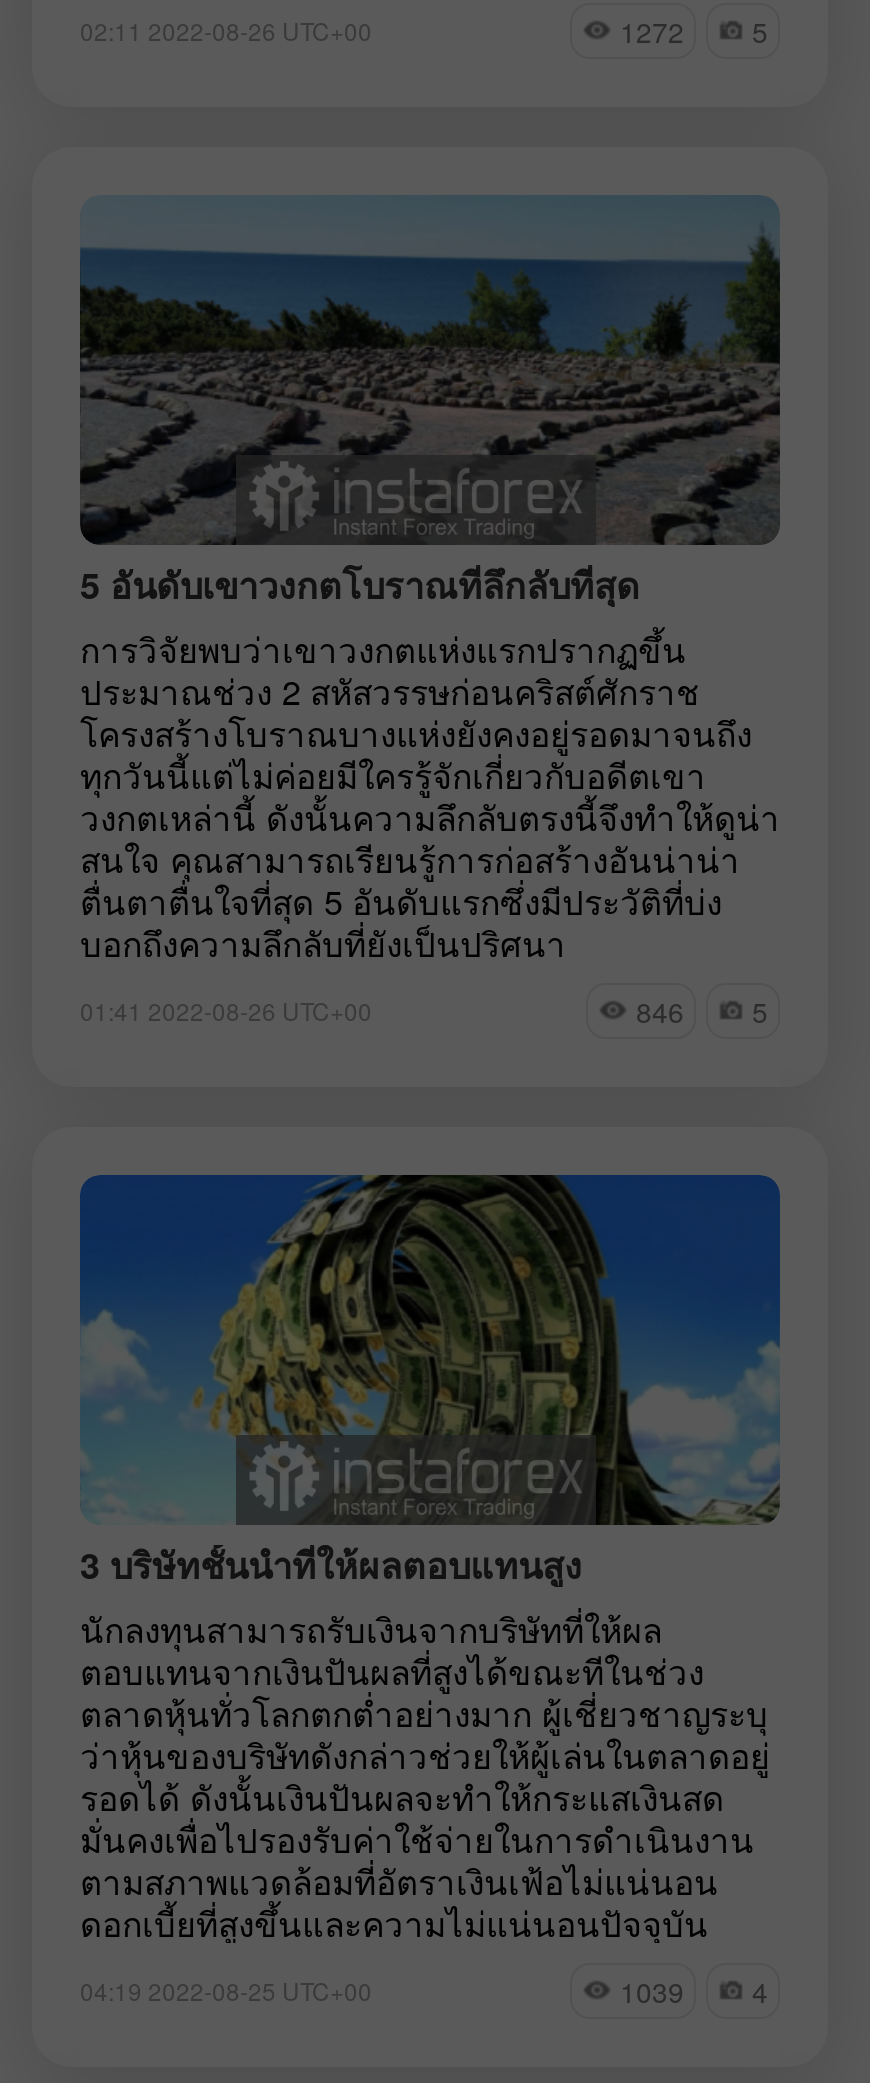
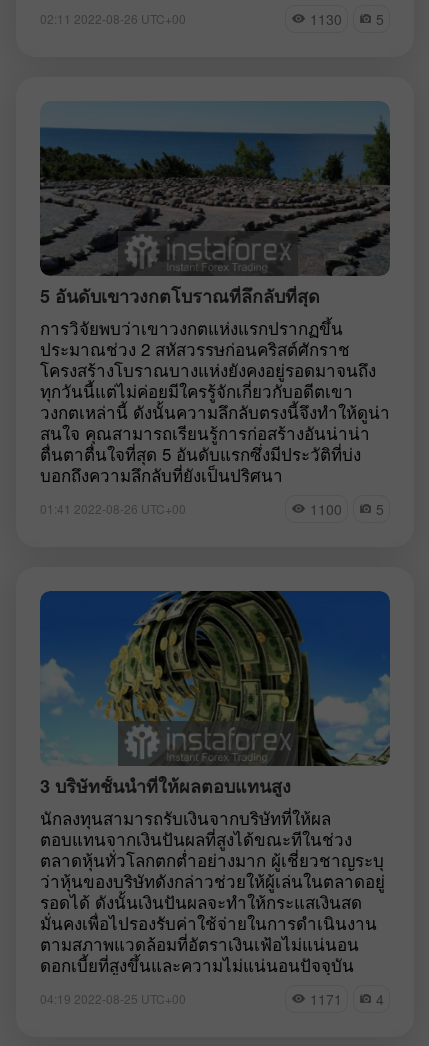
- 1272 5
+ 1130 5

- 846 5
+ 1100 5

- 1039 4
+ 1171 4
